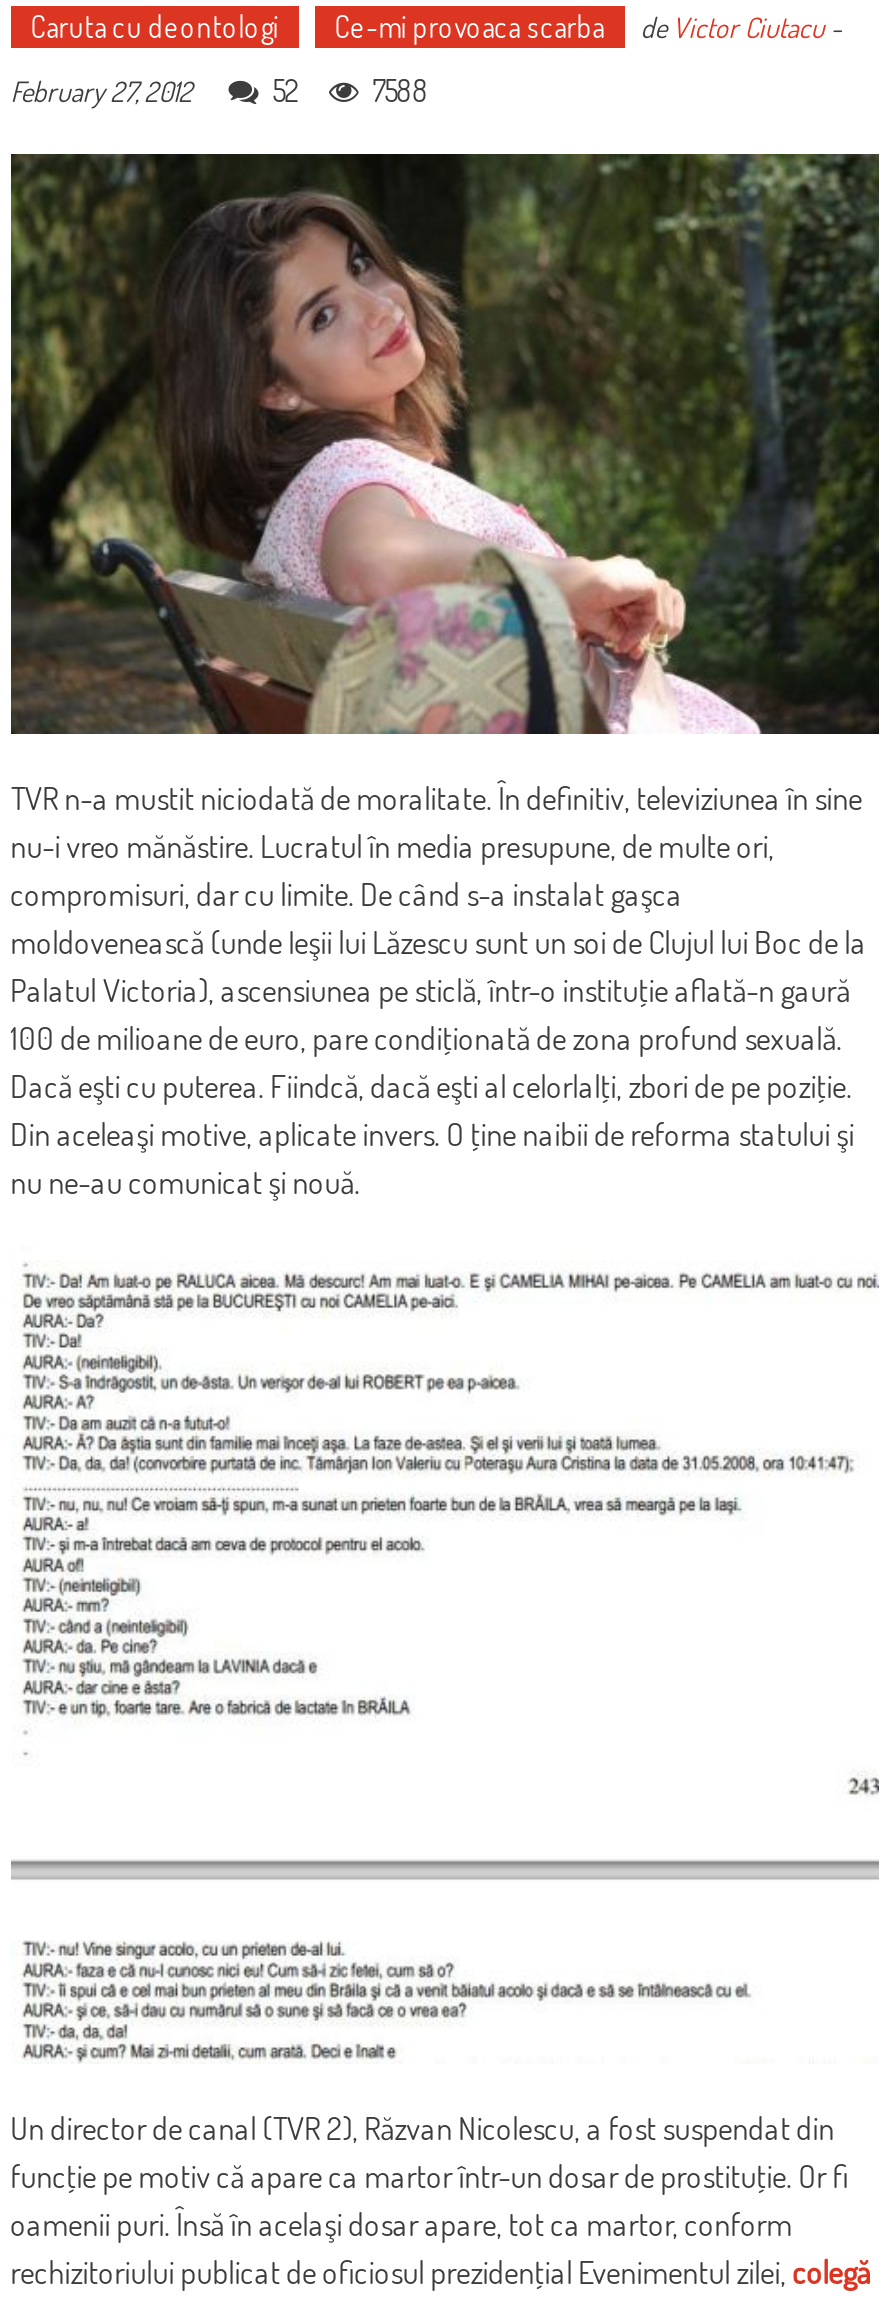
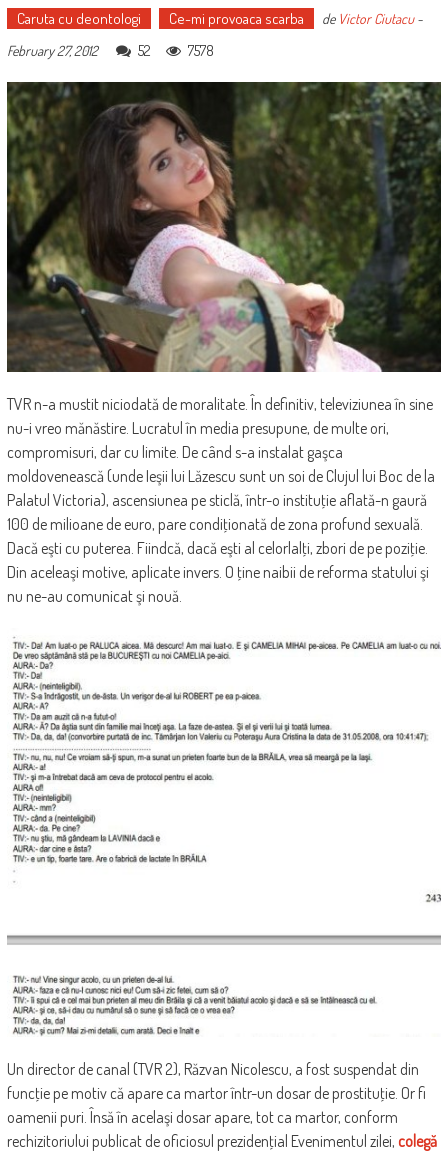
- 52 7588
+ 52 7578
